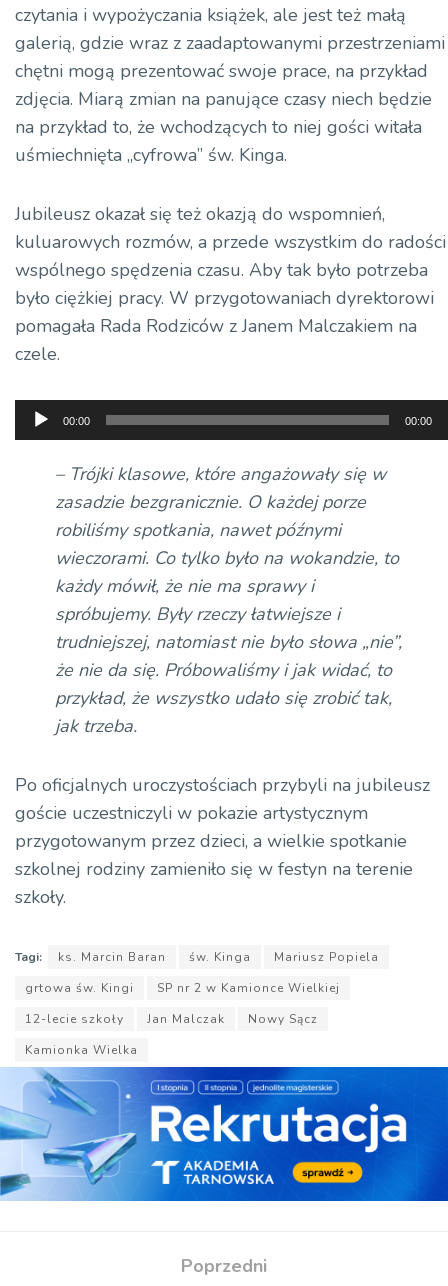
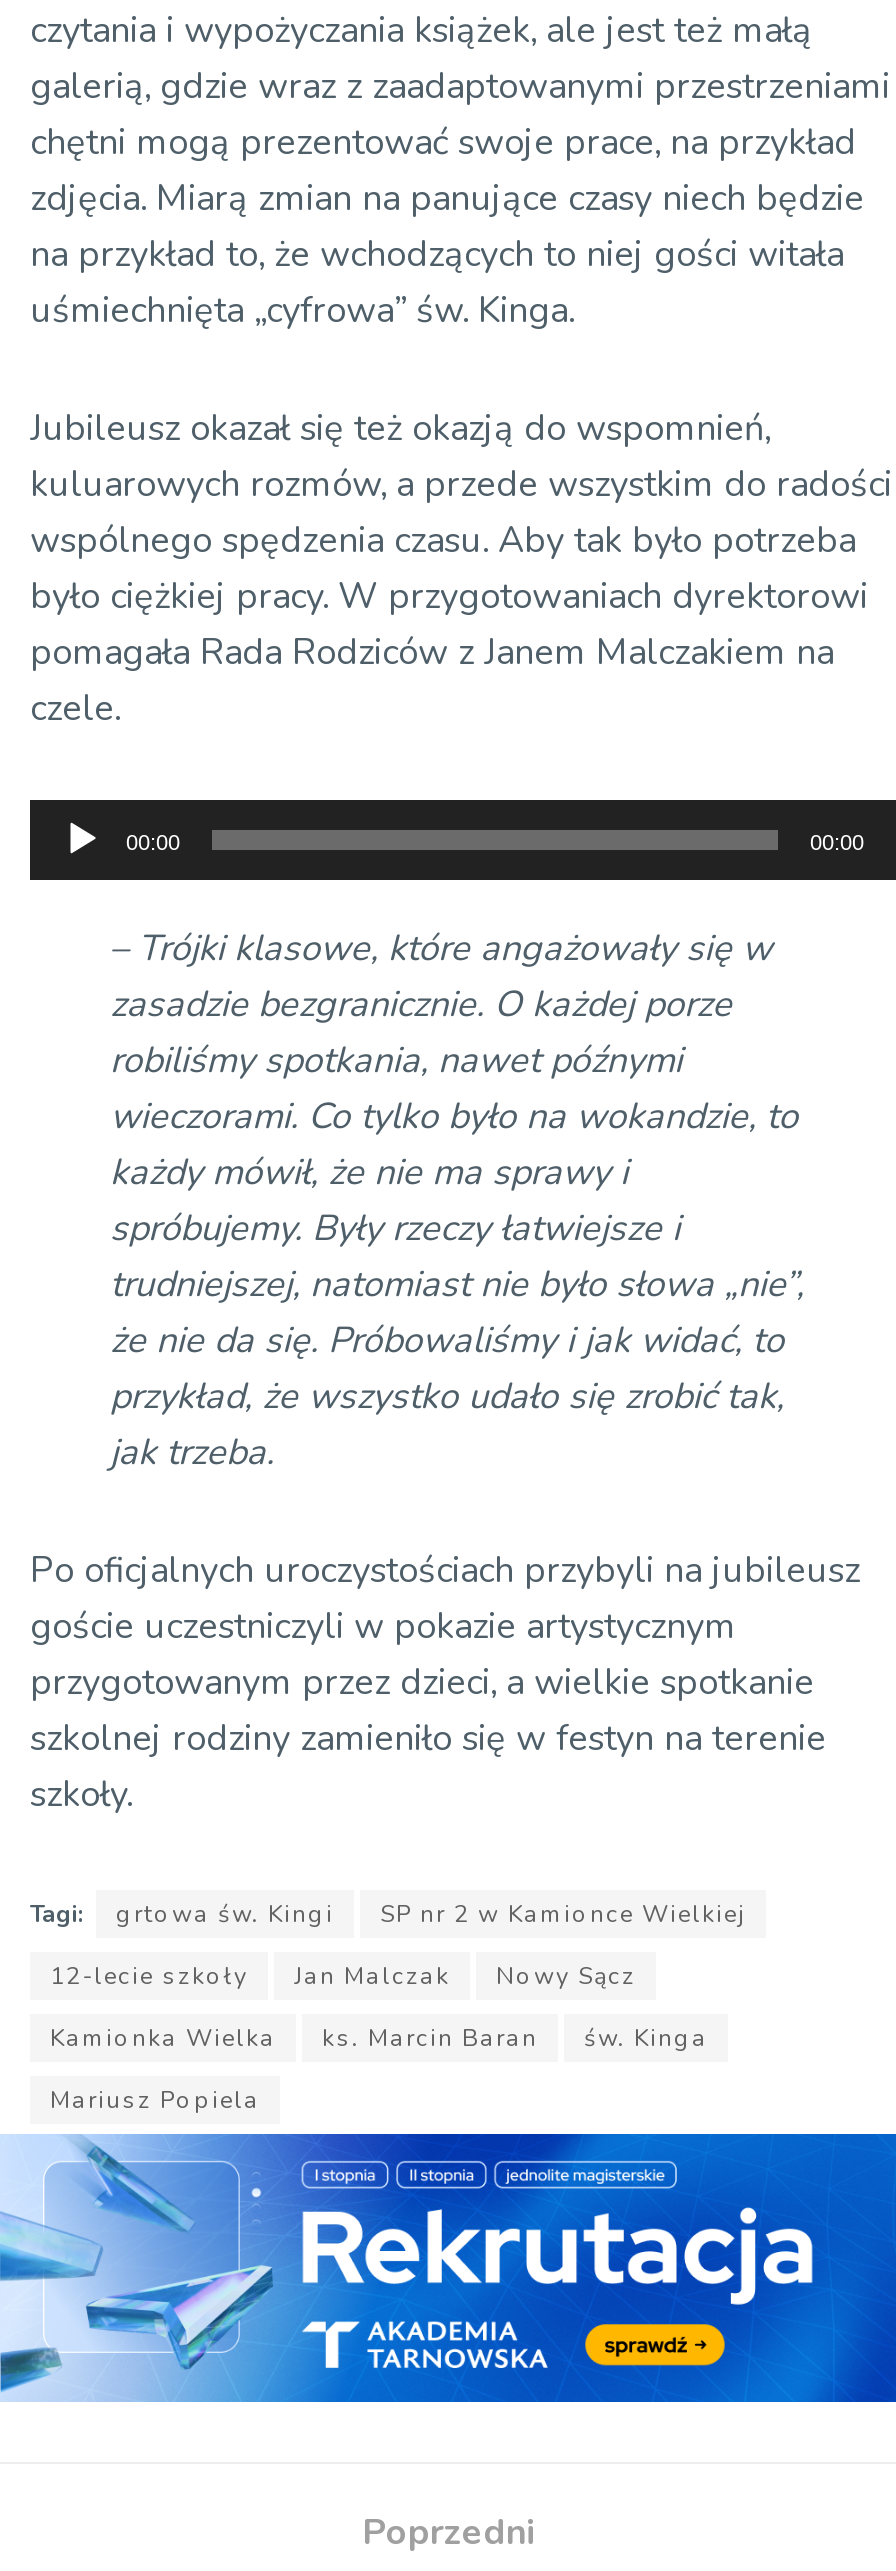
moved down: ks. Marcin Baran | św. Kinga | Mariusz Popiela

moved up: grtowa św. Kingi | SP nr 2 w Kamionce Wielkiej | 12-lecie szkoły | Jan Malczak | Nowy Sącz | Kamionka Wielka
